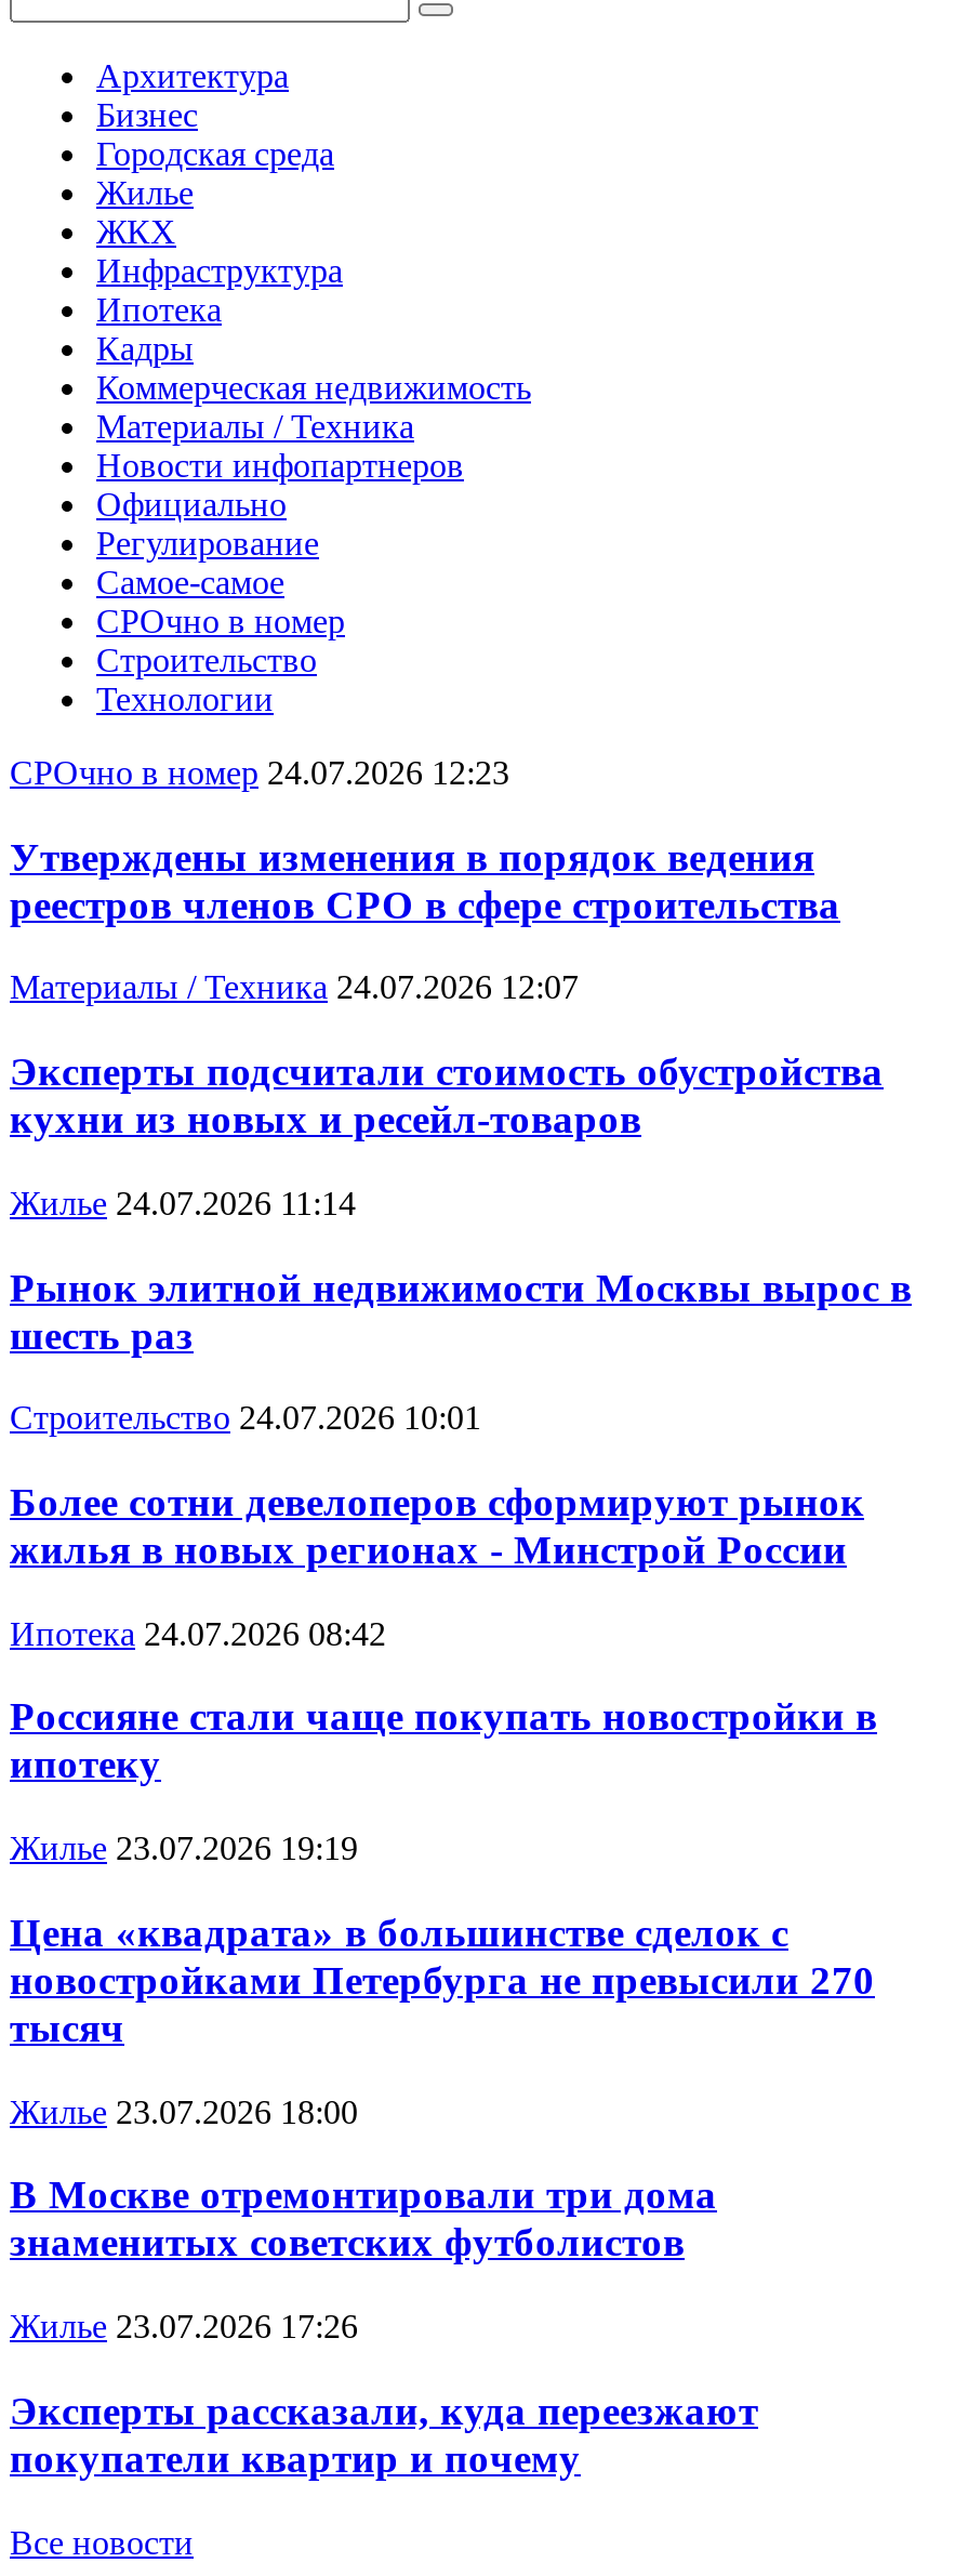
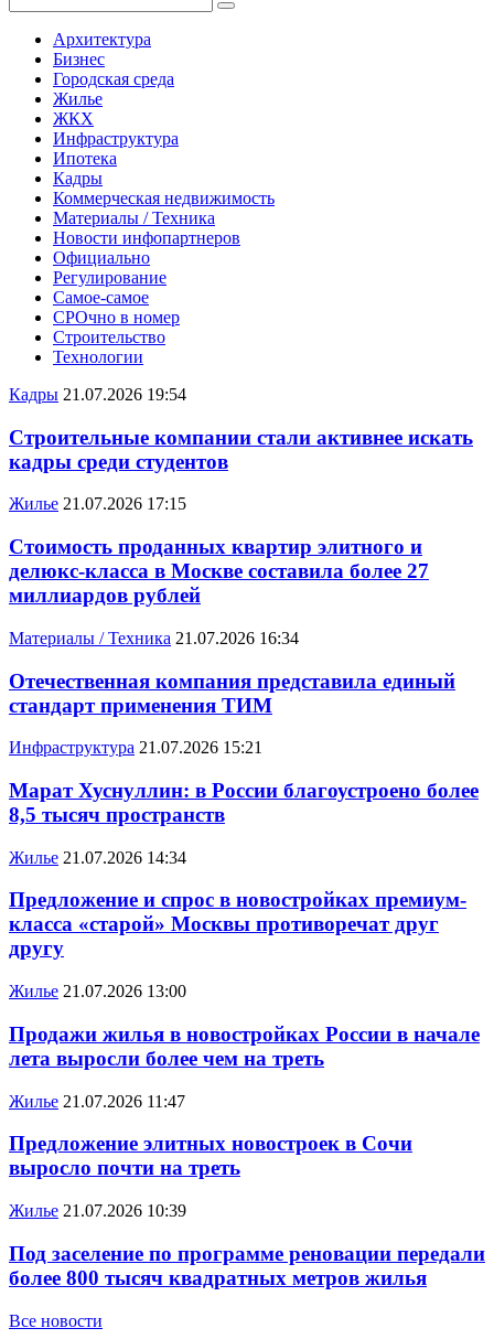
- СРОчно в номер 24.07.2026 12:23
+ Кадры 21.07.2026 19:54

- Утверждены изменения в порядок ведения
- реестров членов СРО в сфере строительства
+ Строительные компании стали активнее искать
+ кадры среди студентов

- Материалы / Техника 24.07.2026 12:07
+ Жилье 21.07.2026 17:15

- Эксперты подсчитали стоимость обустройства
- кухни из новых и ресейл-товаров
+ Стоимость проданных квартир элитного и
+ делюкс-класса в Москве составила более 27
+ миллиардов рублей

- Жилье 24.07.2026 11:14
+ Материалы / Техника 21.07.2026 16:34

- Рынок элитной недвижимости Москвы вырос в
- шесть раз
+ Отечественная компания представила единый
+ стандарт применения ТИМ

- Строительство 24.07.2026 10:01
+ Инфраструктура 21.07.2026 15:21

- Более сотни девелоперов сформируют рынок
- жилья в новых регионах - Минстрой России
+ Марат Хуснуллин: в России благоустроено более
+ 8,5 тысяч пространств

- Ипотека 24.07.2026 08:42
+ Жилье 21.07.2026 14:34

- Россияне стали чаще покупать новостройки в
- ипотеку
+ Предложение и спрос в новостройках премиум-
+ класса «старой» Москвы противоречат друг
+ другу

- Жилье 23.07.2026 19:19
+ Жилье 21.07.2026 13:00

- Цена «квадрата» в большинстве сделок с
- новостройками Петербурга не превысили 270
- тысяч
+ Продажи жилья в новостройках России в начале
+ лета выросли более чем на треть

- Жилье 23.07.2026 18:00
+ Жилье 21.07.2026 11:47

- В Москве отремонтировали три дома
- знаменитых советских футболистов
+ Предложение элитных новостроек в Сочи
+ выросло почти на треть

- Жилье 23.07.2026 17:26
+ Жилье 21.07.2026 10:39

- Эксперты рассказали, куда переезжают
- покупатели квартир и почему
+ Под заселение по программе реновации передали
+ более 800 тысяч квадратных метров жилья
